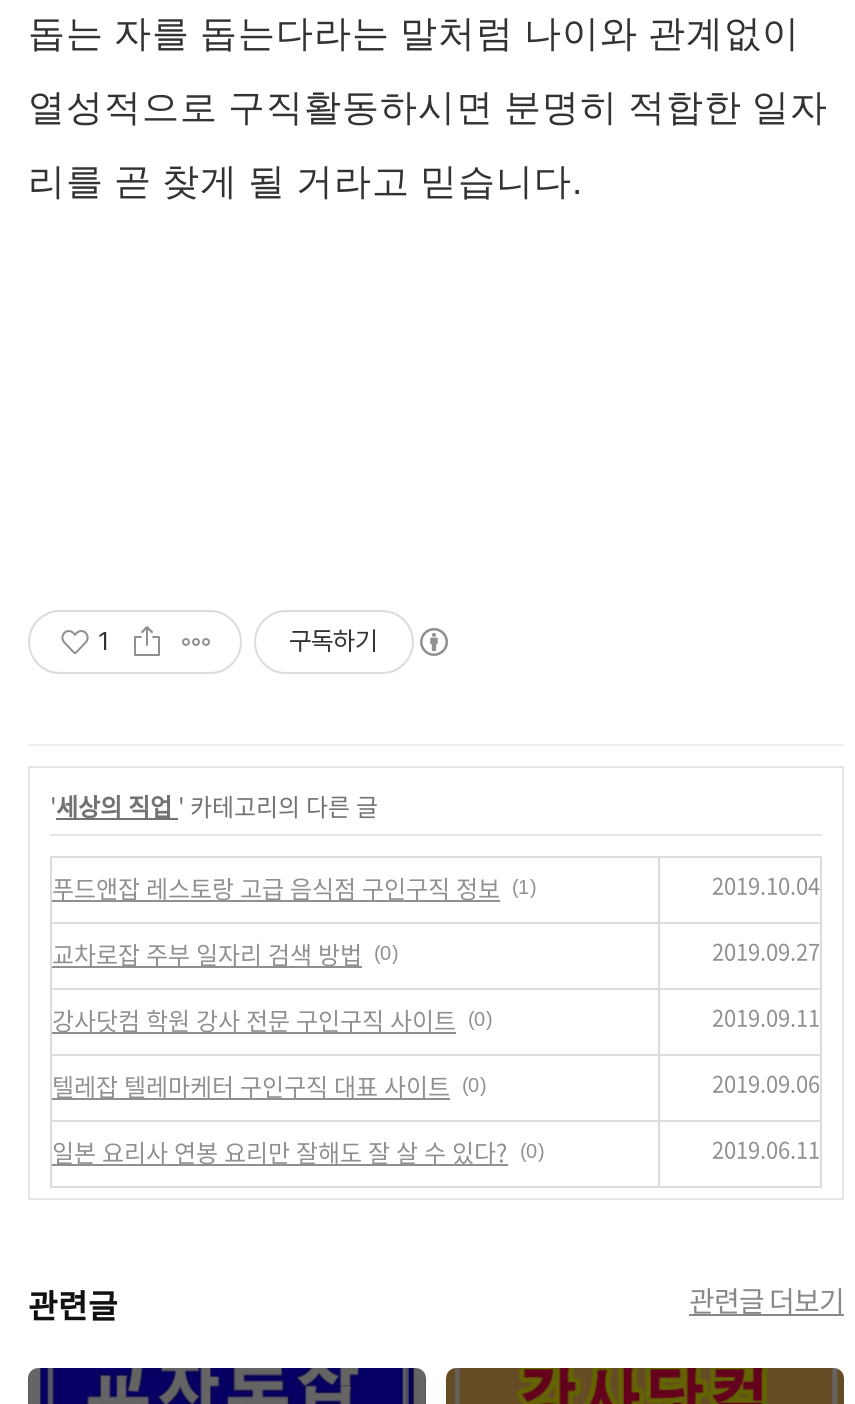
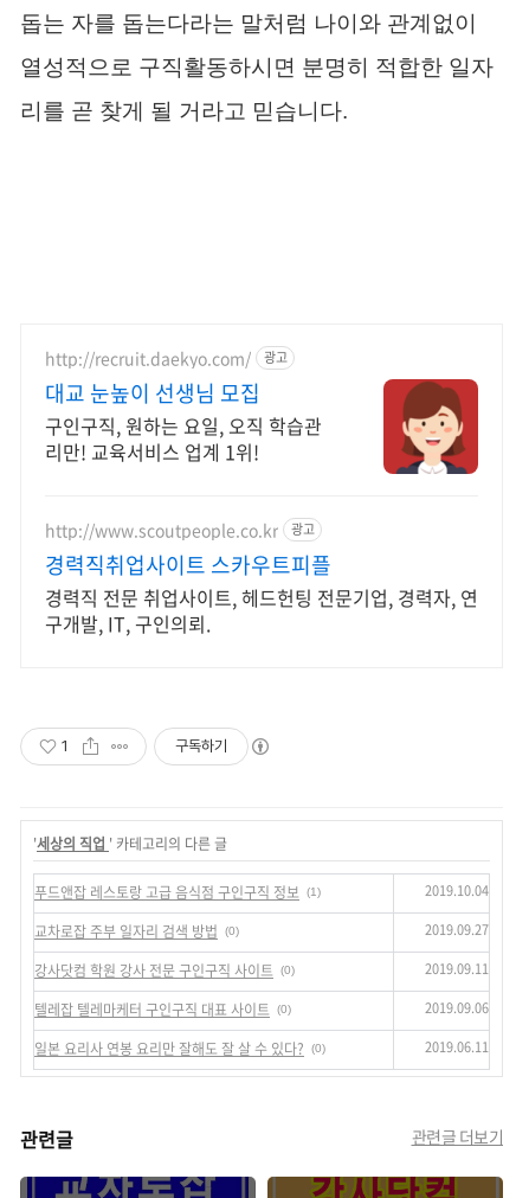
+ [image]
+ http://recruit.daekyo.com/
+ 광고
+ 대교 눈높이 선생님 모집
+ 구인구직, 원하는 요일, 오직 학습관
+ 리만! 교육서비스 업계 1위!
+ http://www.scoutpeople.co.kr
+ 광고
+ 경력직취업사이트 스카우트피플
+ 경력직 전문 취업사이트, 헤드헌팅 전문기업, 경력자, 연
+ 구개발, IT, 구인의뢰.
